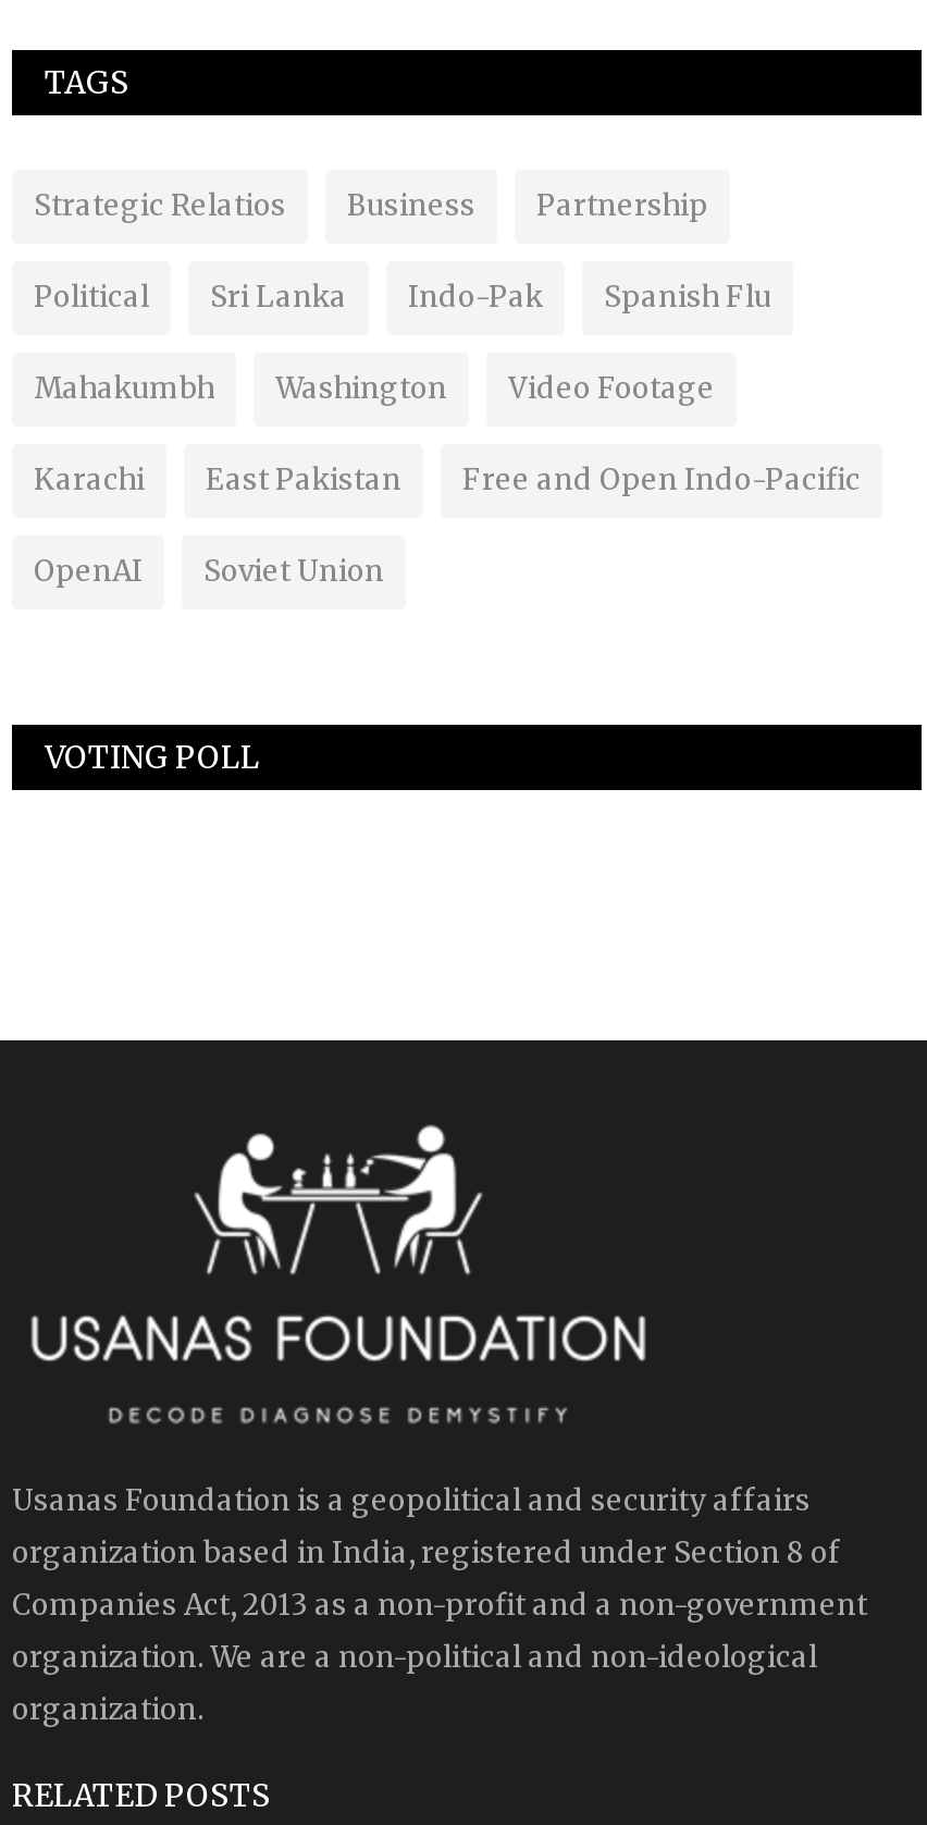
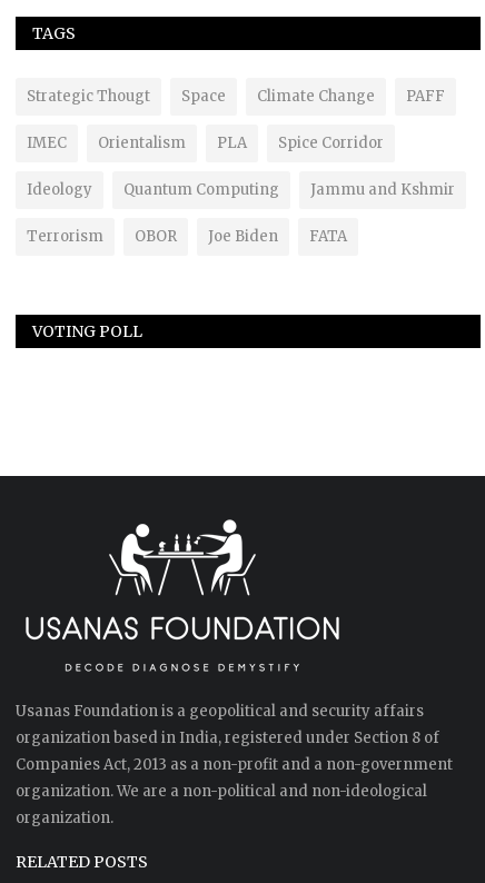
- Strategic Relatios
- Business
- Partnership
- Political
- Sri Lanka
- Indo-Pak
- Spanish Flu
- Mahakumbh
- Washington
- Video Footage
- Karachi
- East Pakistan
- Free and Open Indo-Pacific
- OpenAI
- Soviet Union
+ Strategic Thougt
+ Space
+ Climate Change
+ PAFF
+ IMEC
+ Orientalism
+ PLA
+ Spice Corridor
+ Ideology
+ Quantum Computing
+ Jammu and Kshmir
+ Terrorism
+ OBOR
+ Joe Biden
+ FATA
